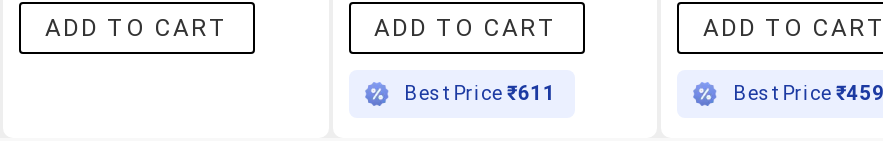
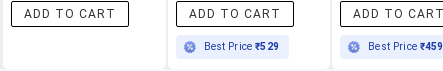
- Best Price ₹611
+ Best Price ₹529
